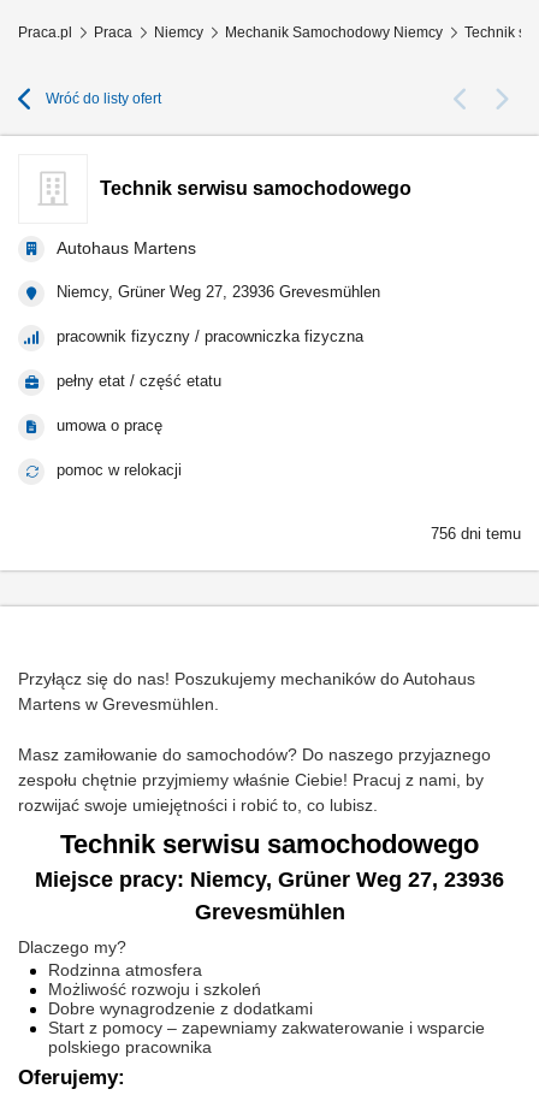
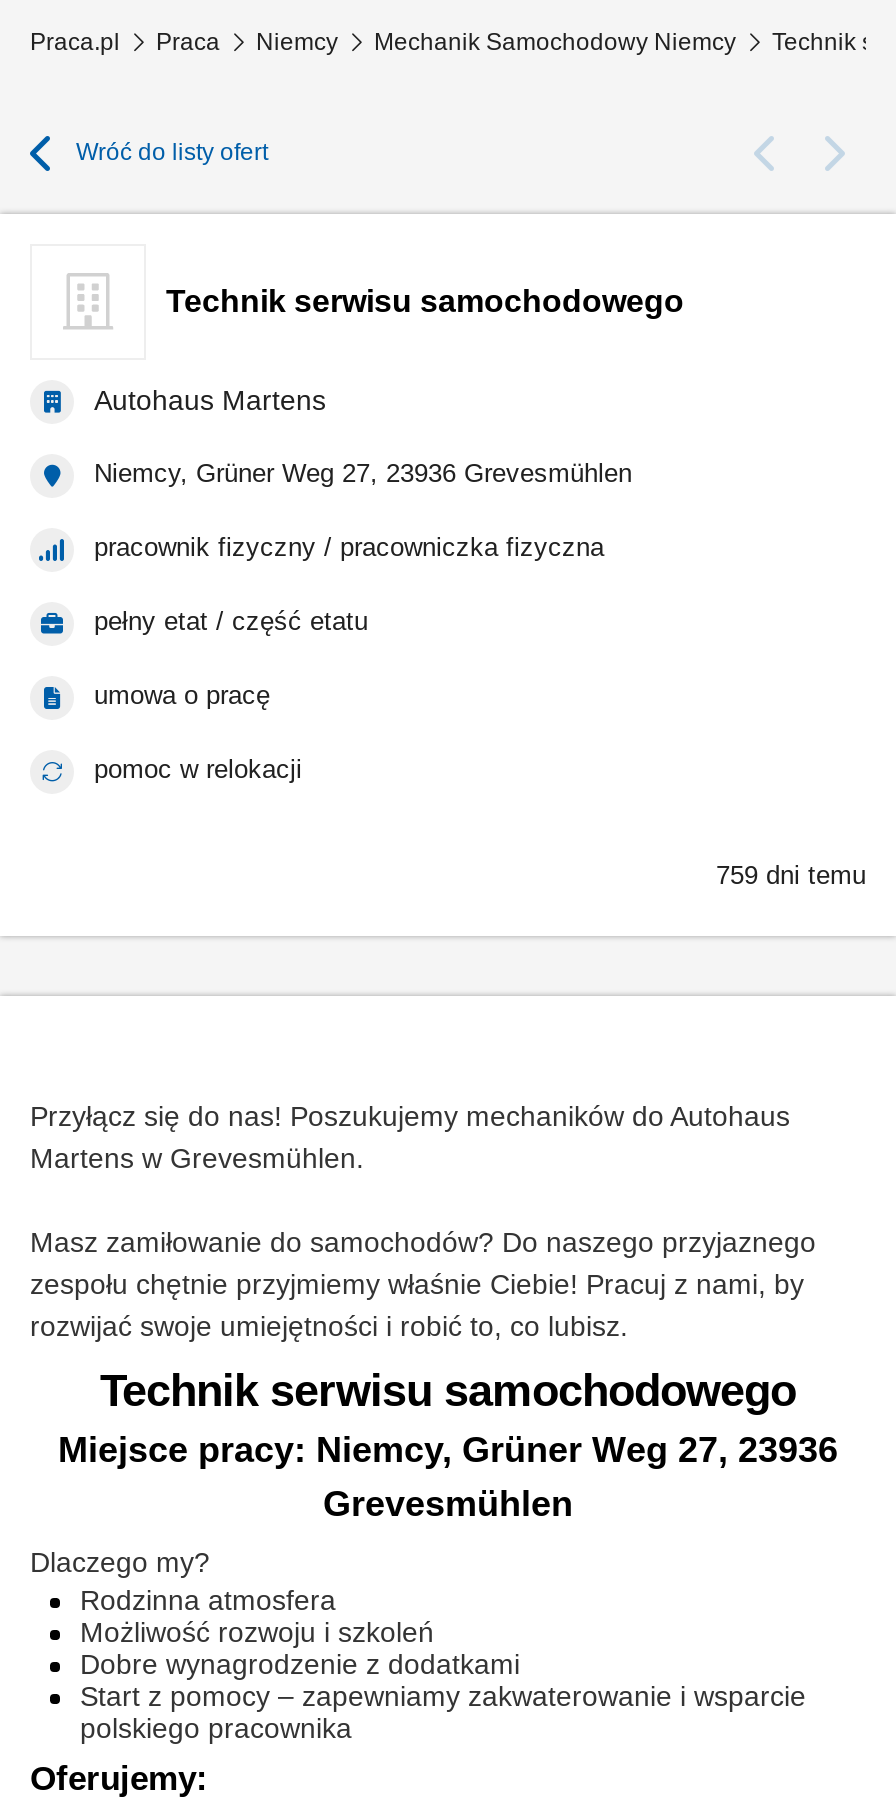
- 756 dni temu
+ 759 dni temu
